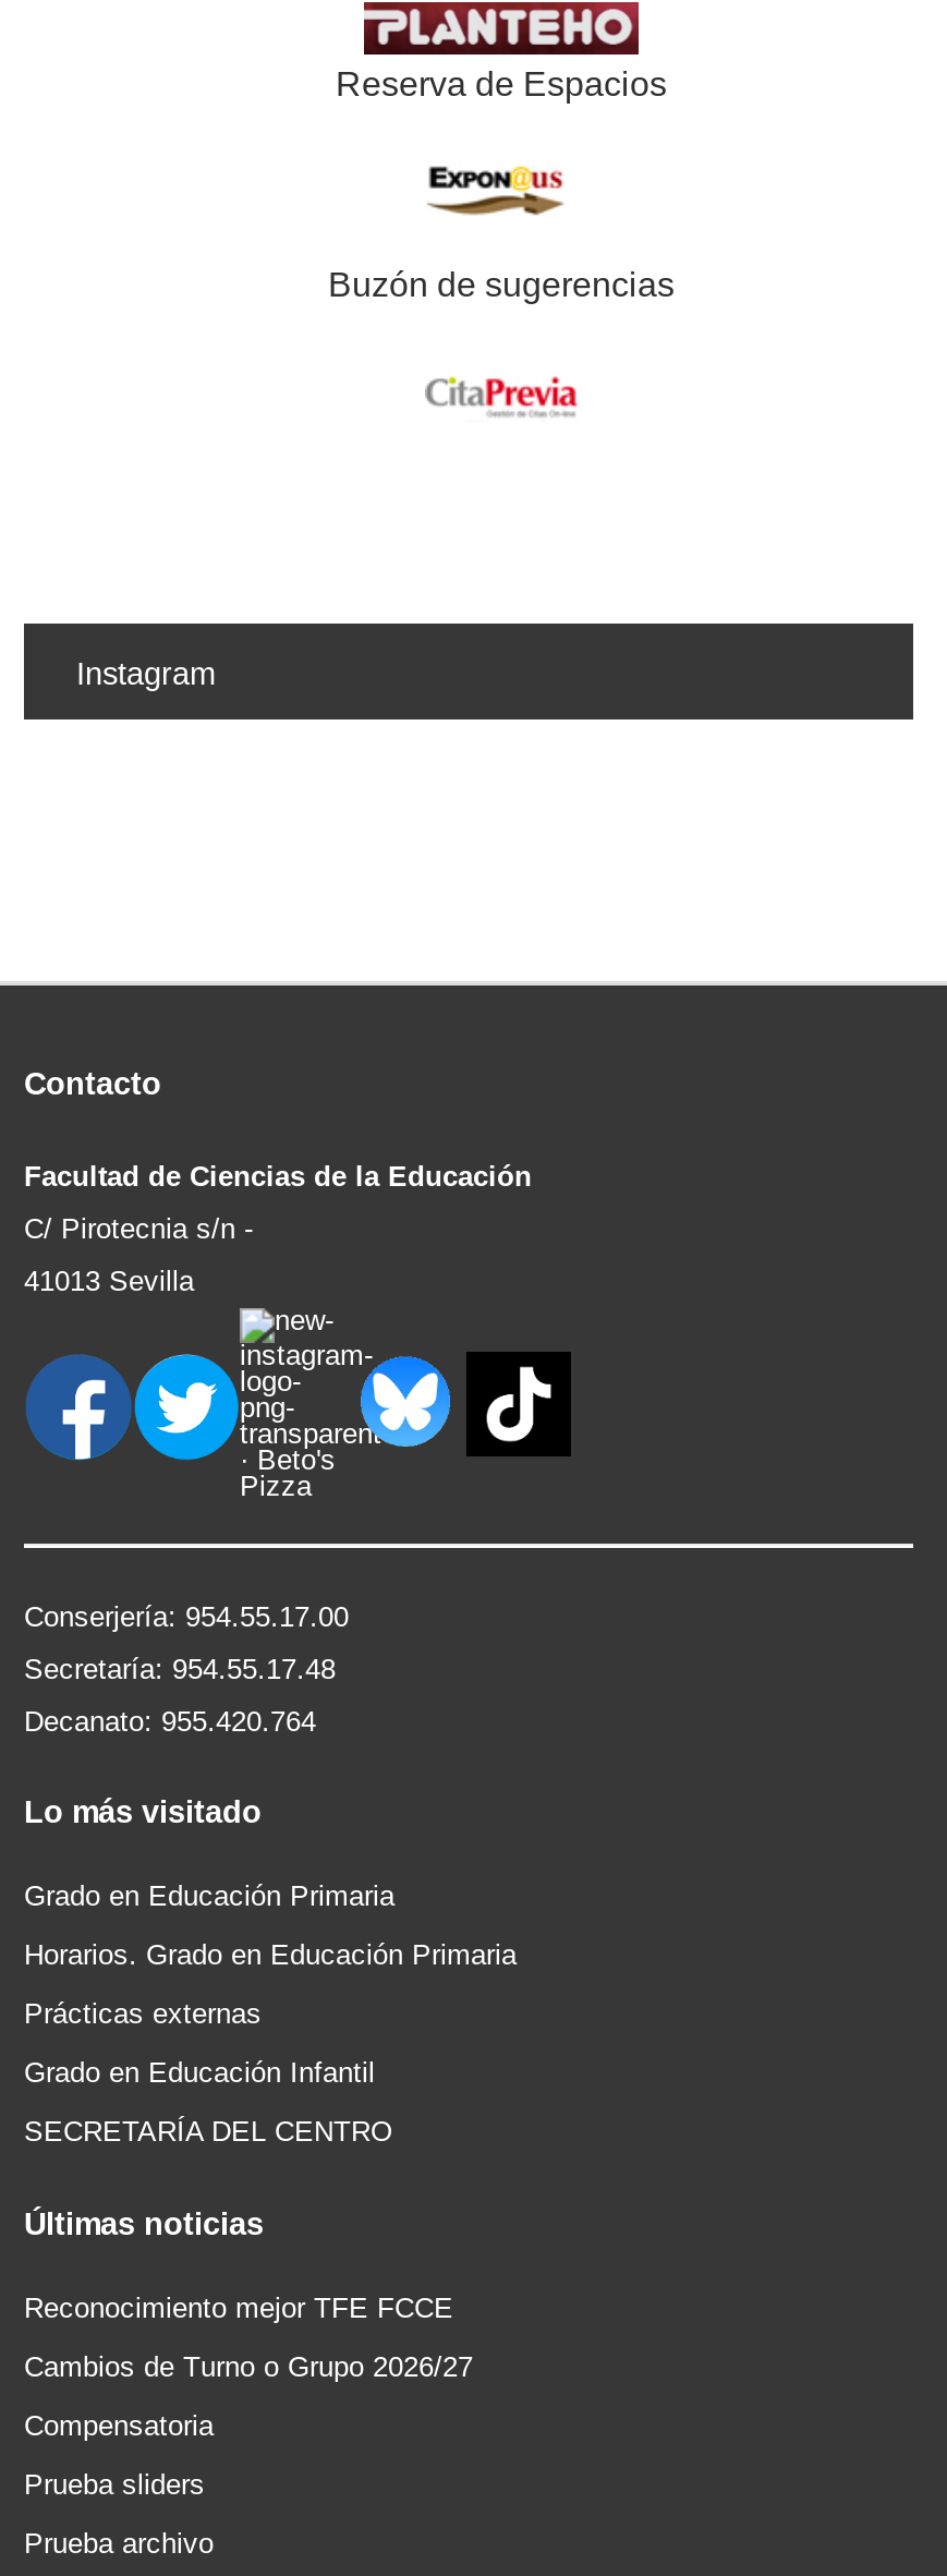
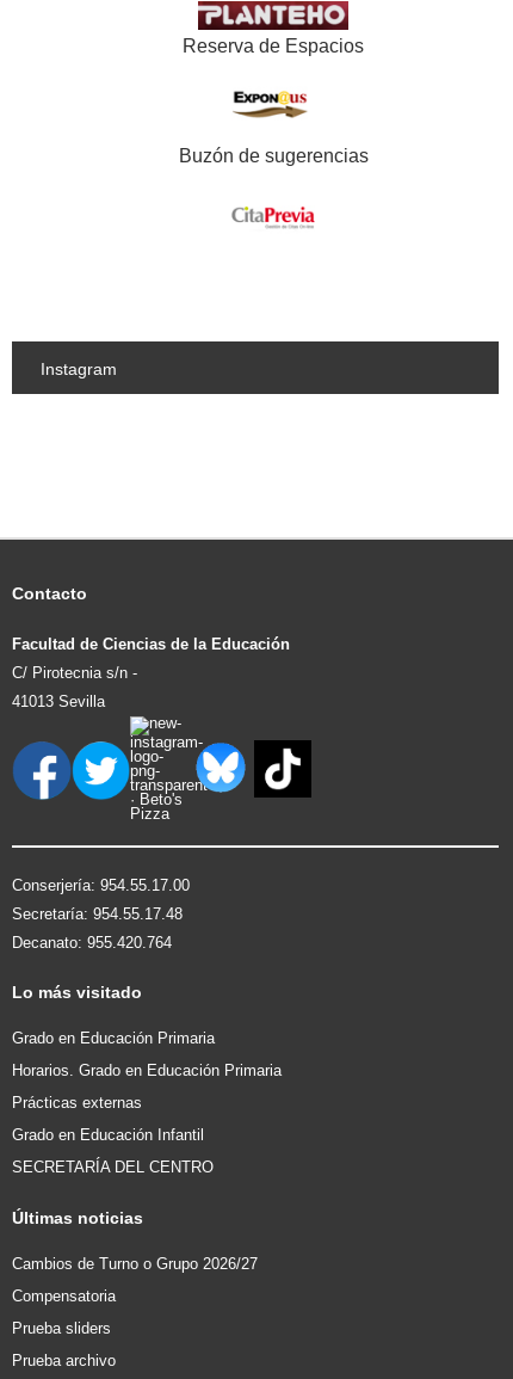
- Reconocimiento mejor TFE FCCE
